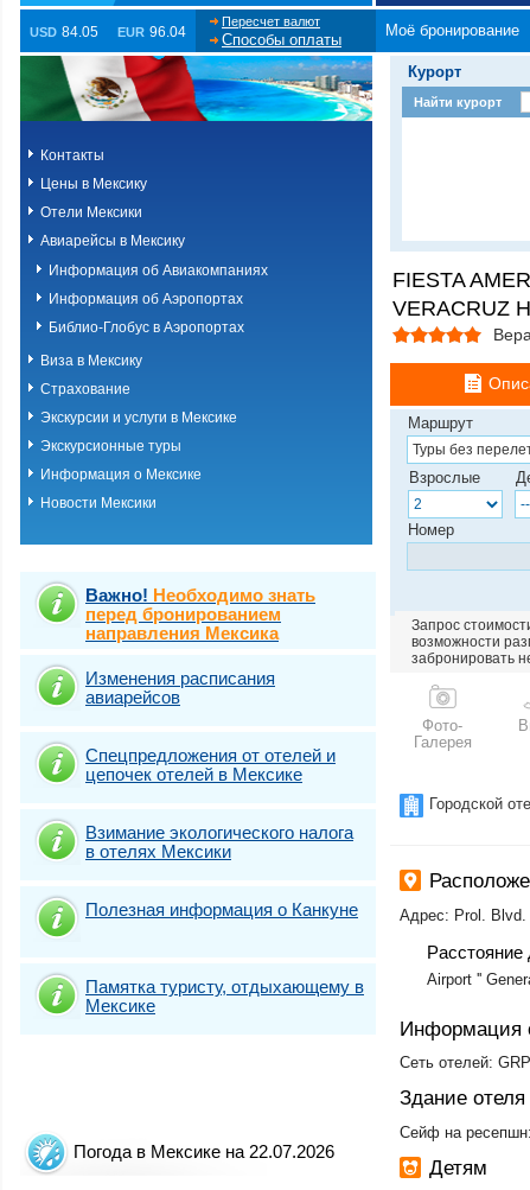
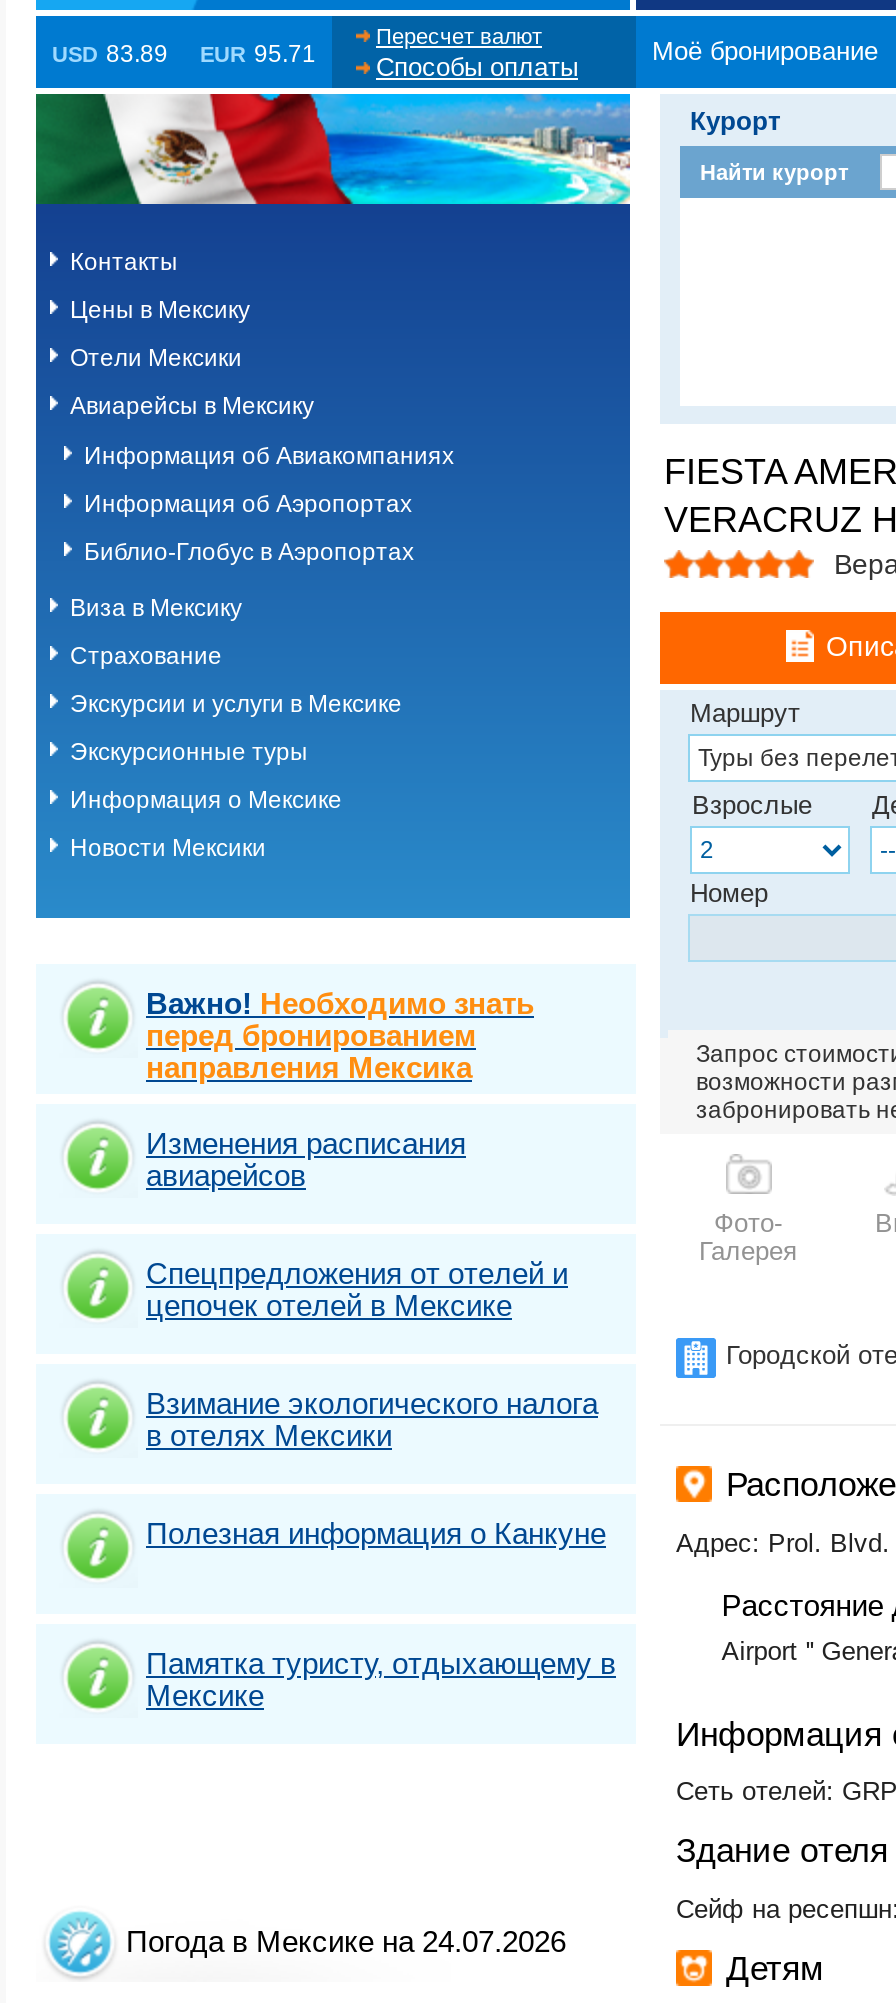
- USD 84.05
+ USD 83.89

- EUR 96.04
+ EUR 95.71

- Погода в Мексике на 22.07.2026
+ Погода в Мексике на 24.07.2026
